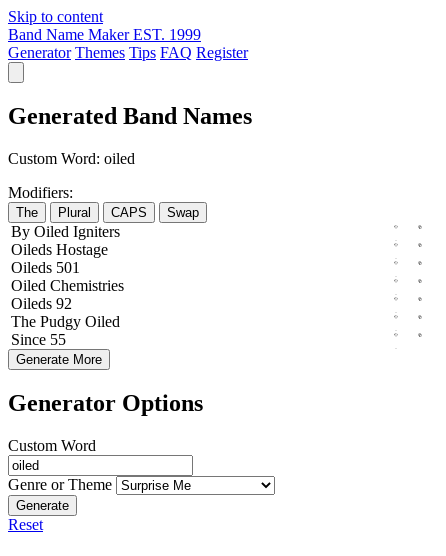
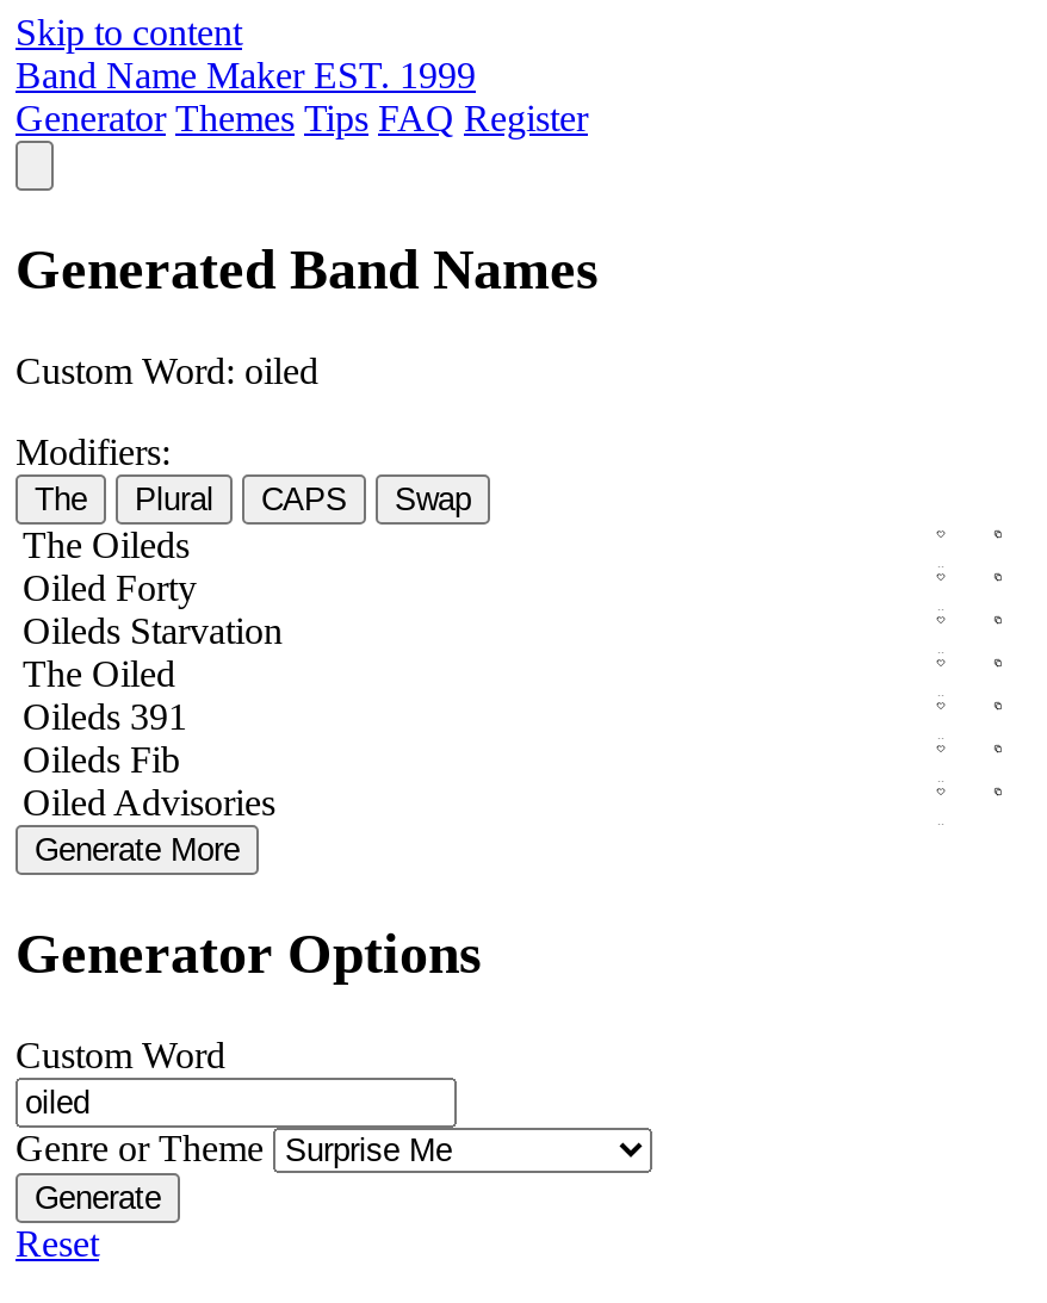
- ByOiled Igniters
- Oileds Hostage
- Oileds 501
- Oiled Chemistries
- Oileds 92
- The Pudgy Oiled
- Since 55
+ TheOileds
+ Oiled Forty
+ Oileds Starvation
+ The Oiled
+ Oileds 391
+ Oileds Fib
+ Oiled Advisories
